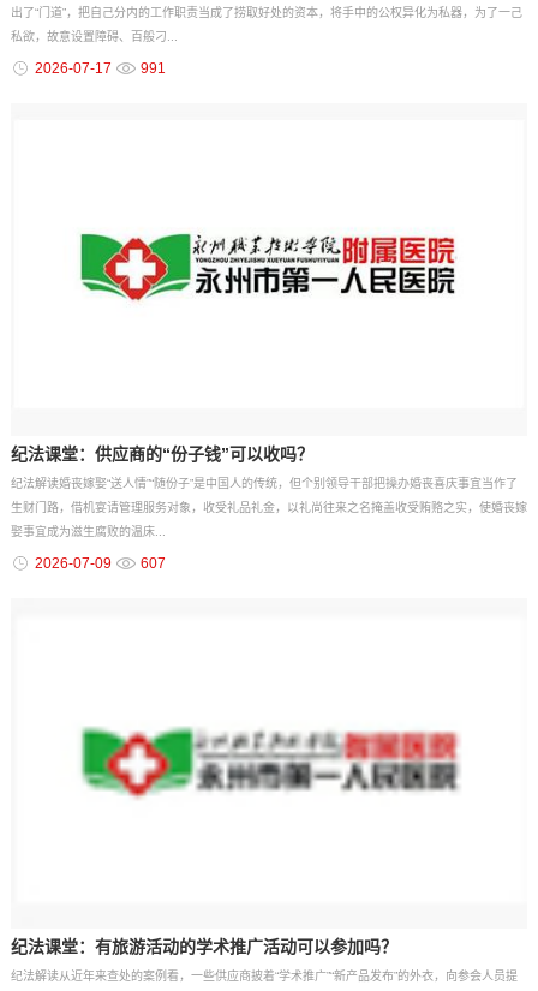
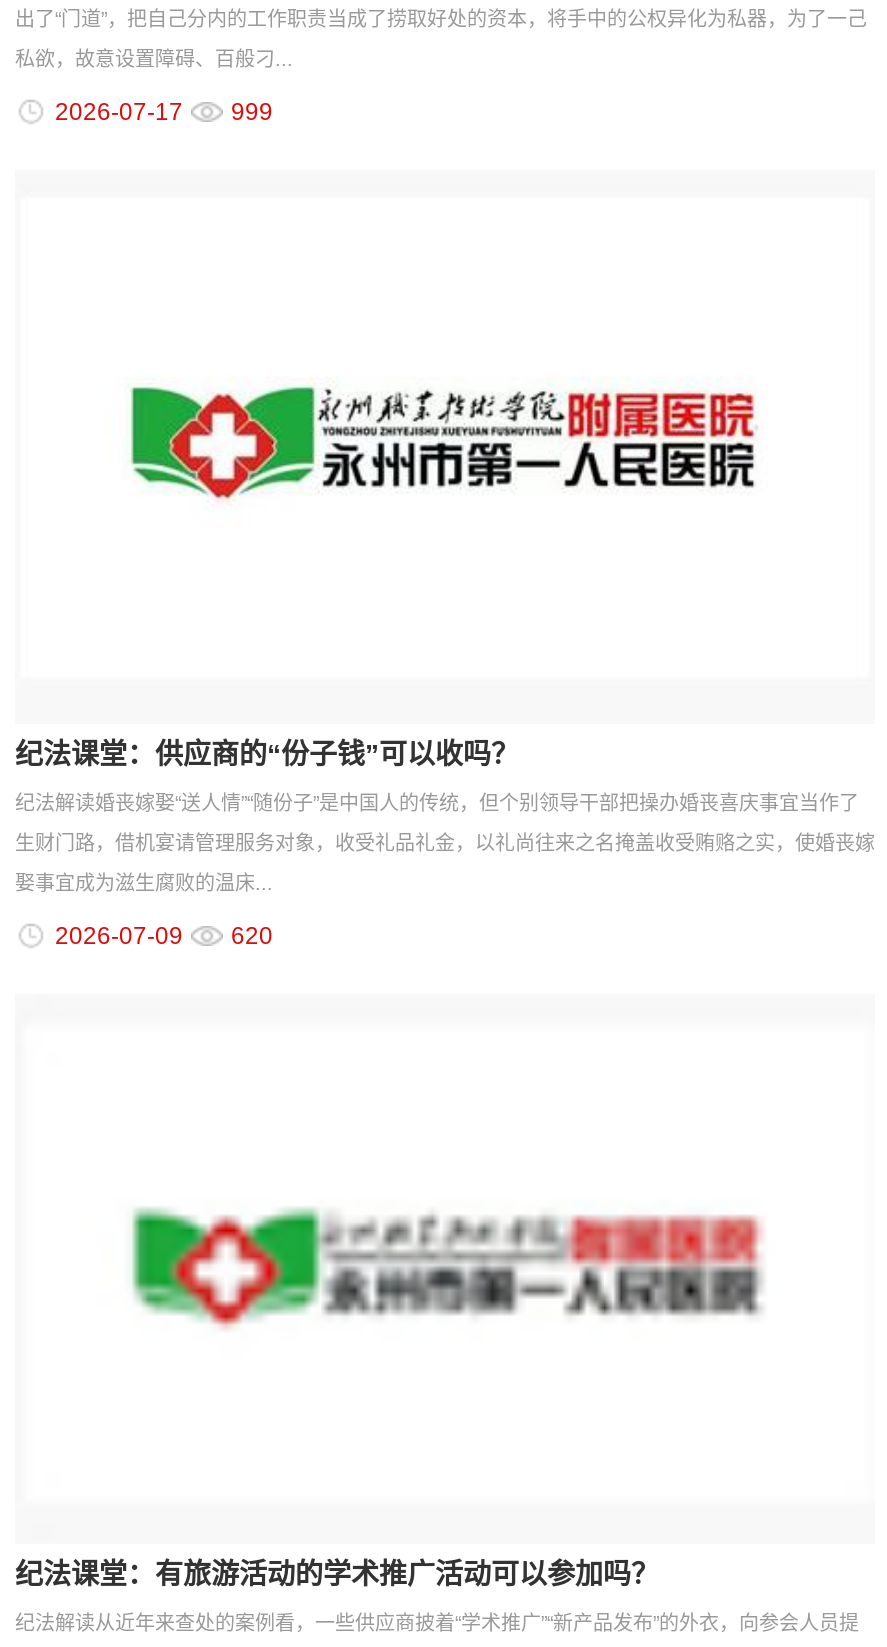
- 2026-07-17 991
+ 2026-07-17 999

- 2026-07-09 607
+ 2026-07-09 620
